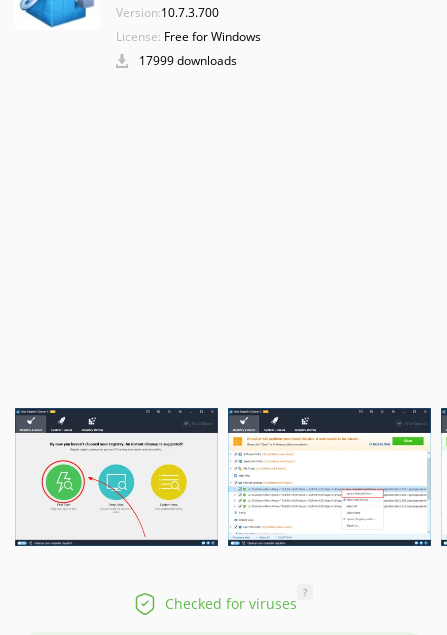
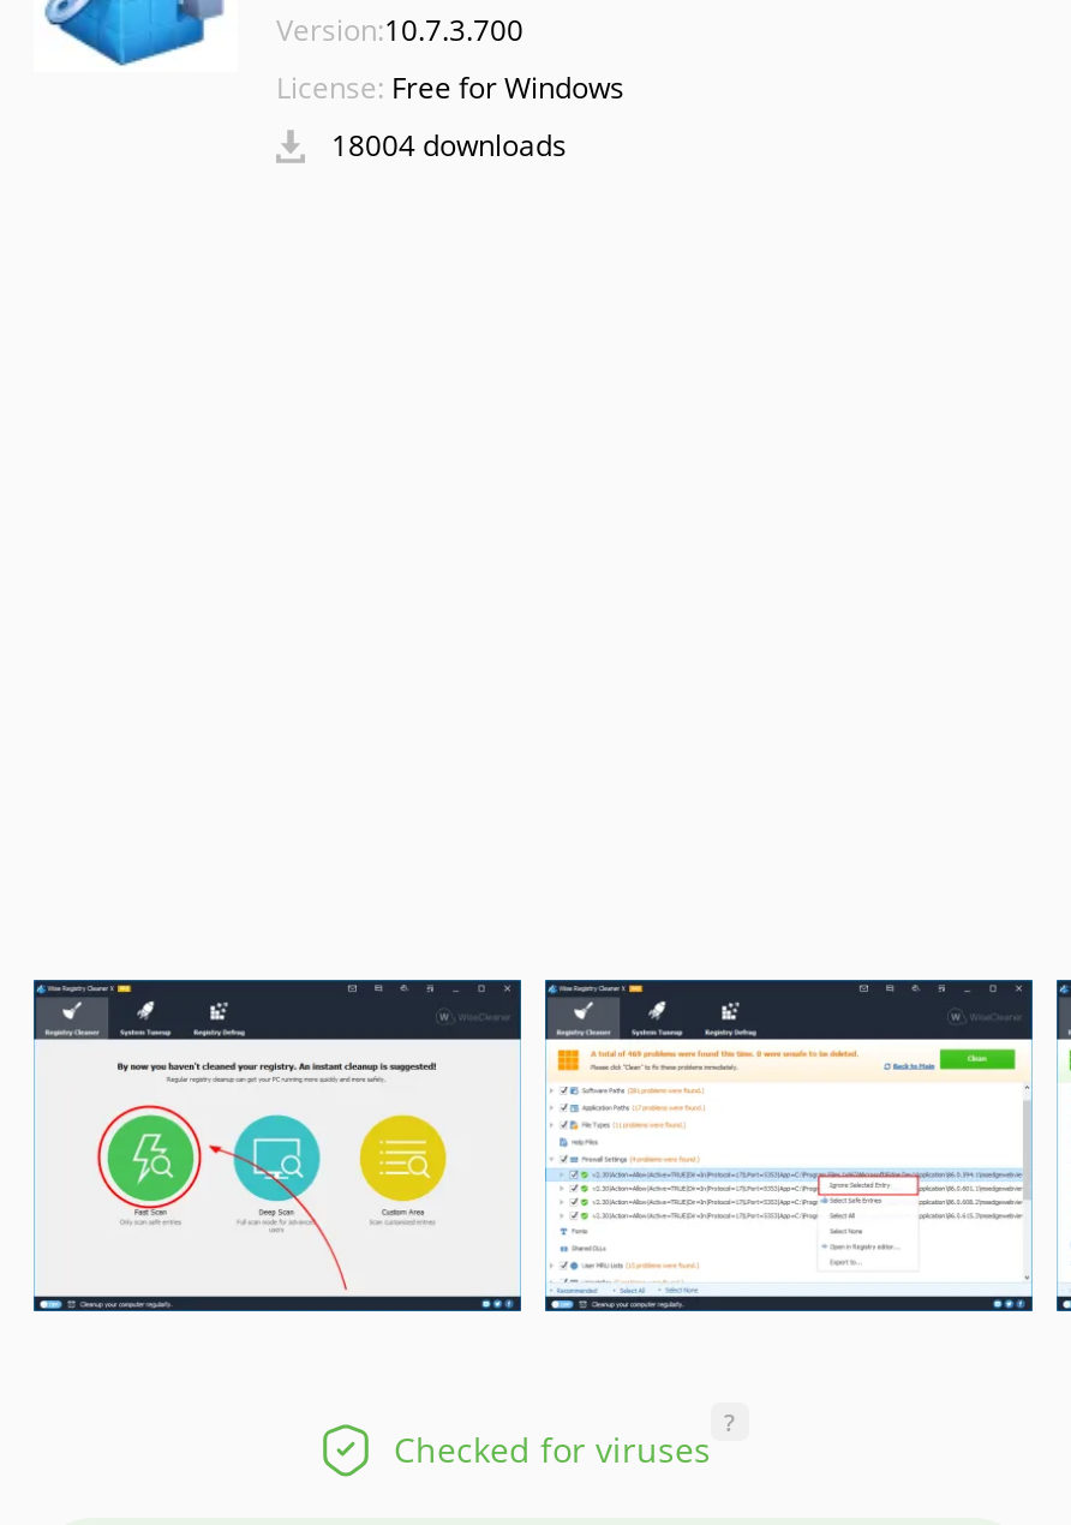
- 17999 downloads
+ 18004 downloads
